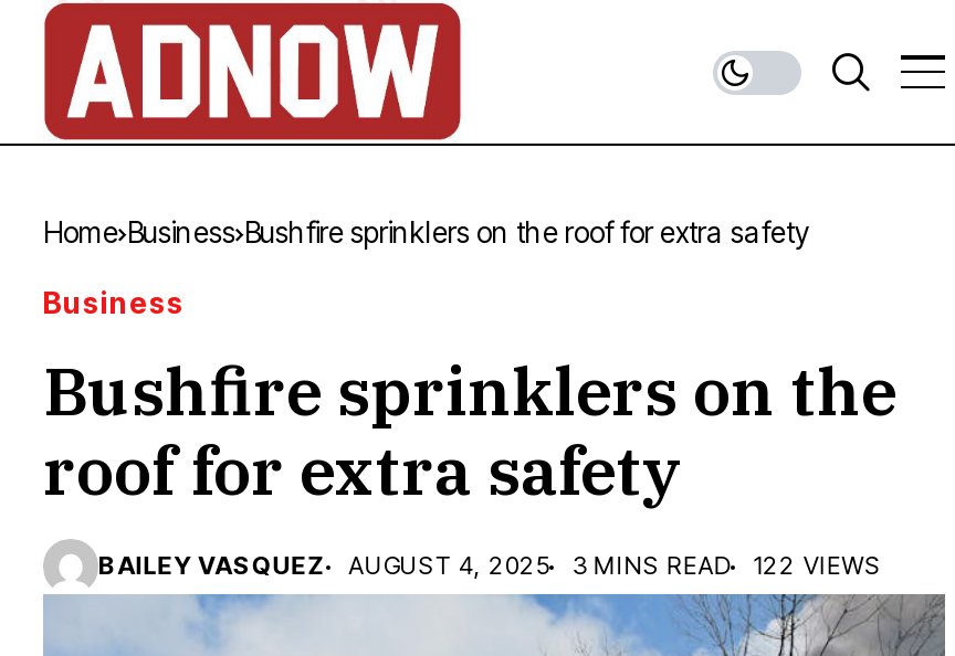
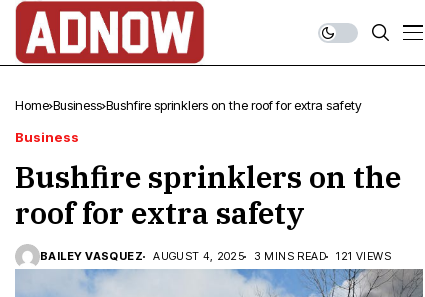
- BAILEY VASQUEZ AUGUST 4, 2025 3 MINS READ 122 VIEWS
+ BAILEY VASQUEZ AUGUST 4, 2025 3 MINS READ 121 VIEWS
